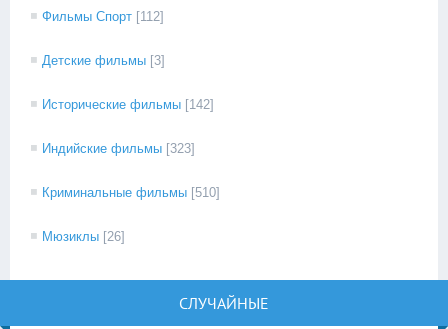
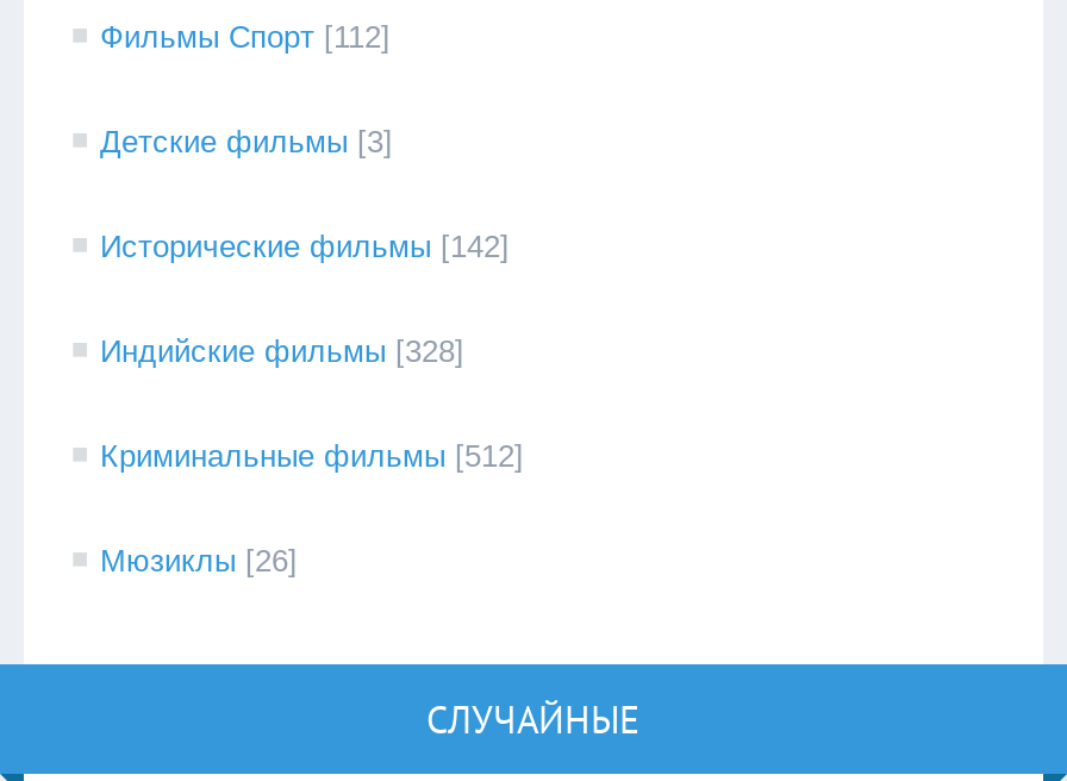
- Индийские фильмы [323]
+ Индийские фильмы [328]

- Криминальные фильмы [510]
+ Криминальные фильмы [512]
